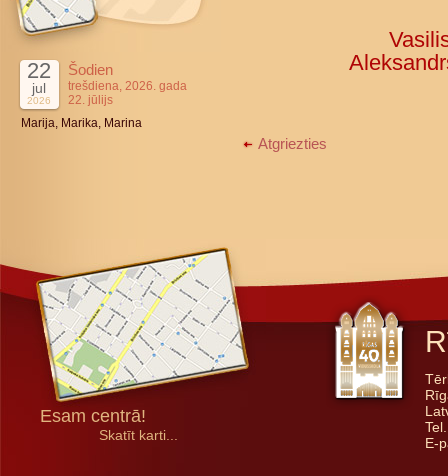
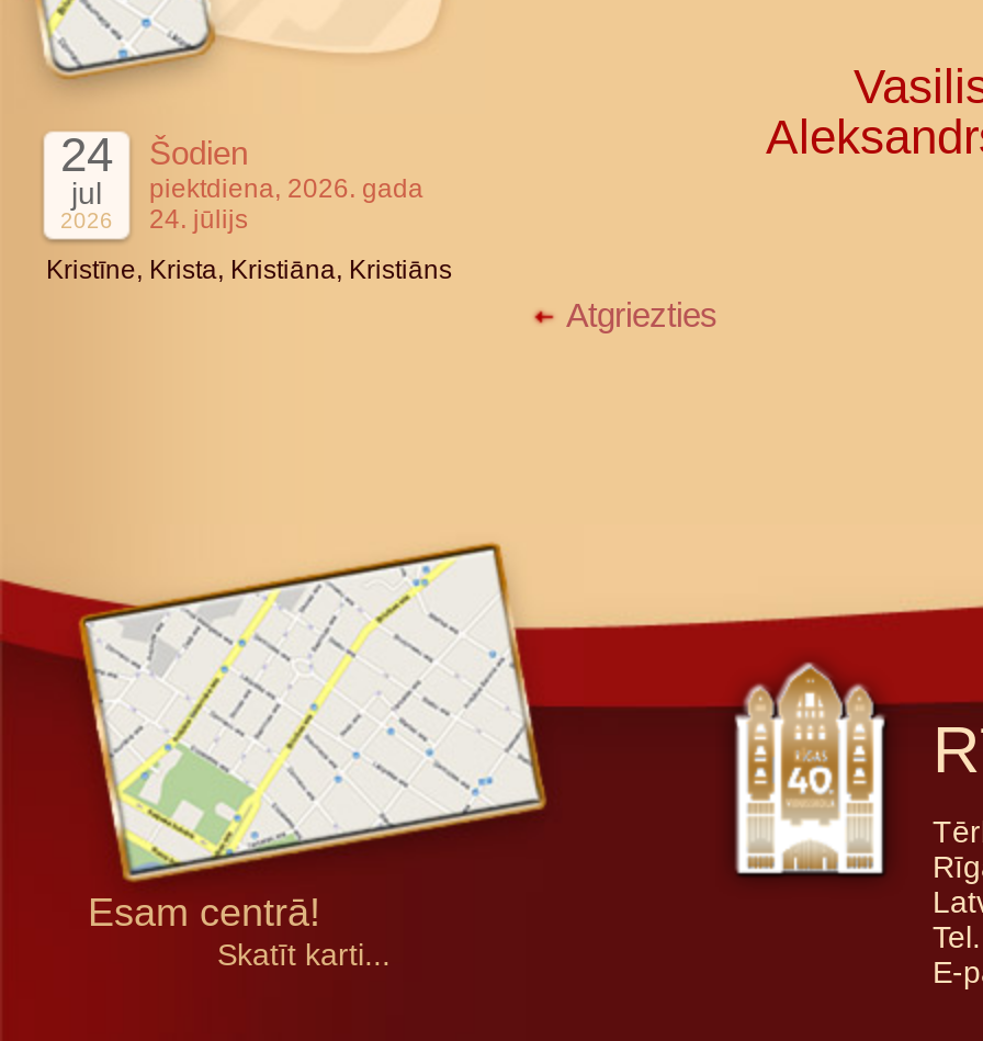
- 22 Šodien
+ 24 Šodien

- trešdiena, 2026. gada
- 22. jūlijs
+ piektdiena, 2026. gada
+ 24. jūlijs

- Marija, Marika, Marina
+ Kristīne, Krista, Kristiāna, Kristiāns
